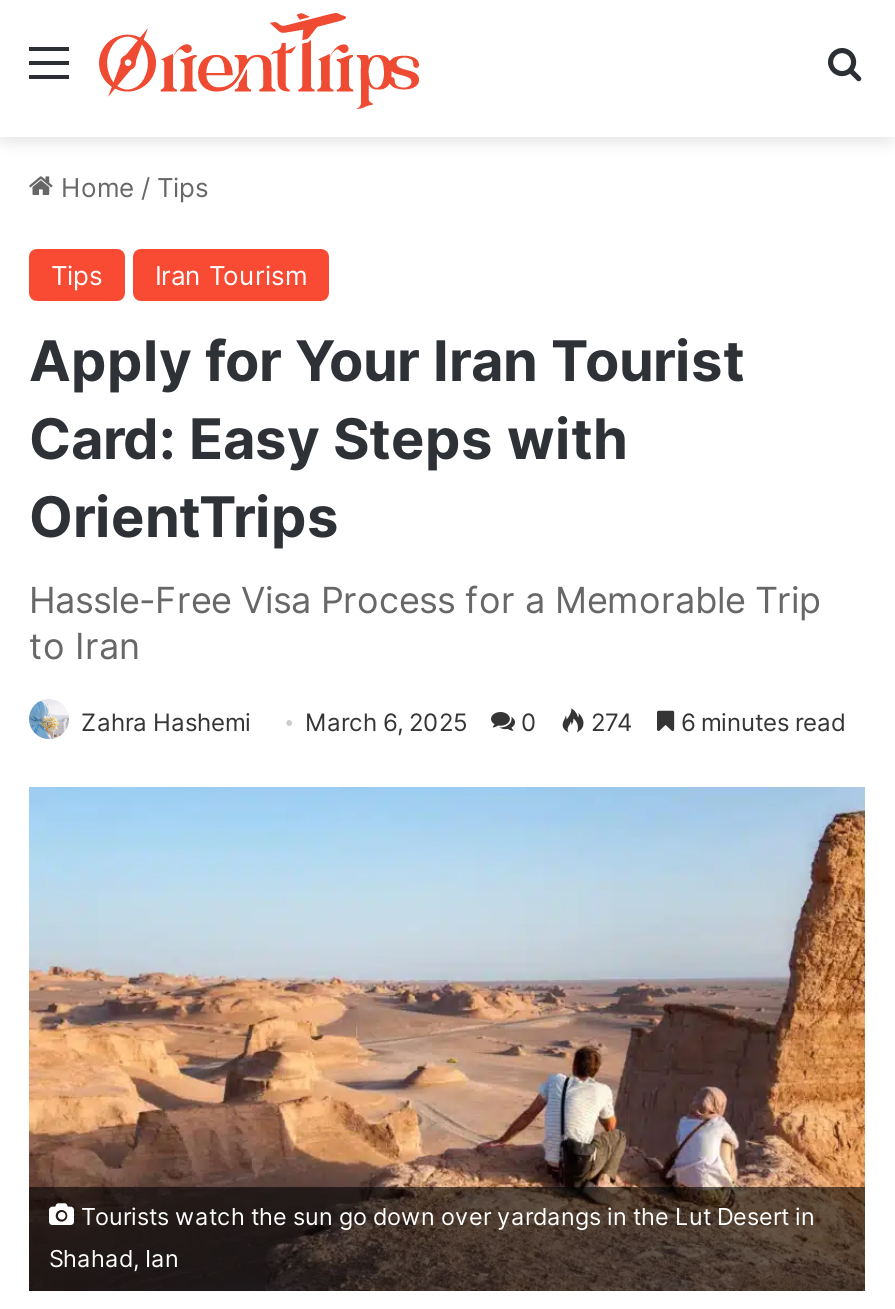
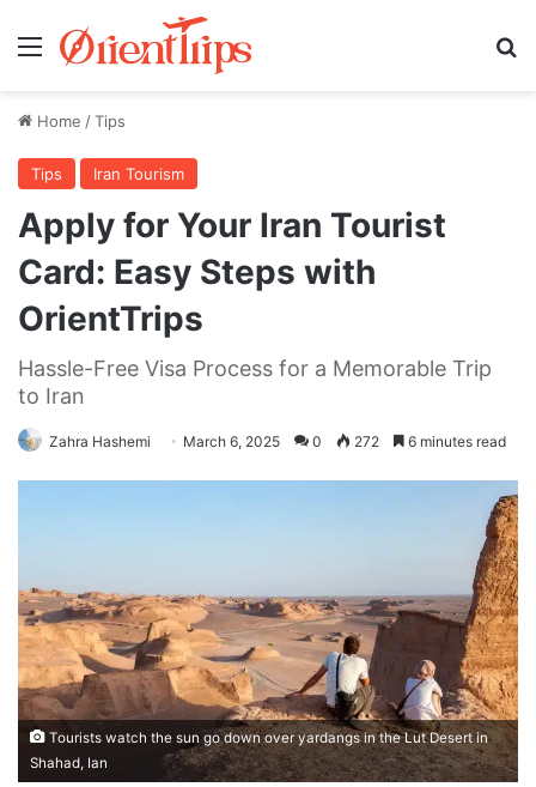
- Zahra Hashemi March 6, 2025 0 274 6 minutes read
+ Zahra Hashemi March 6, 2025 0 272 6 minutes read
